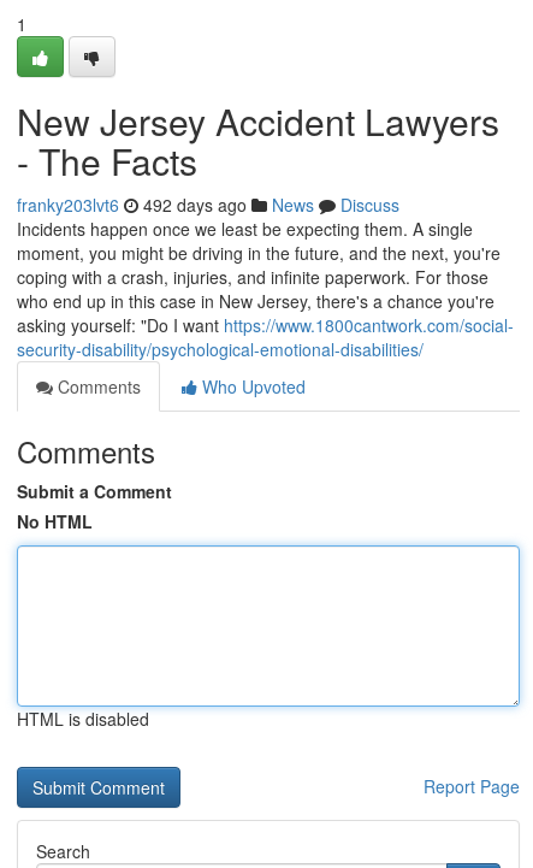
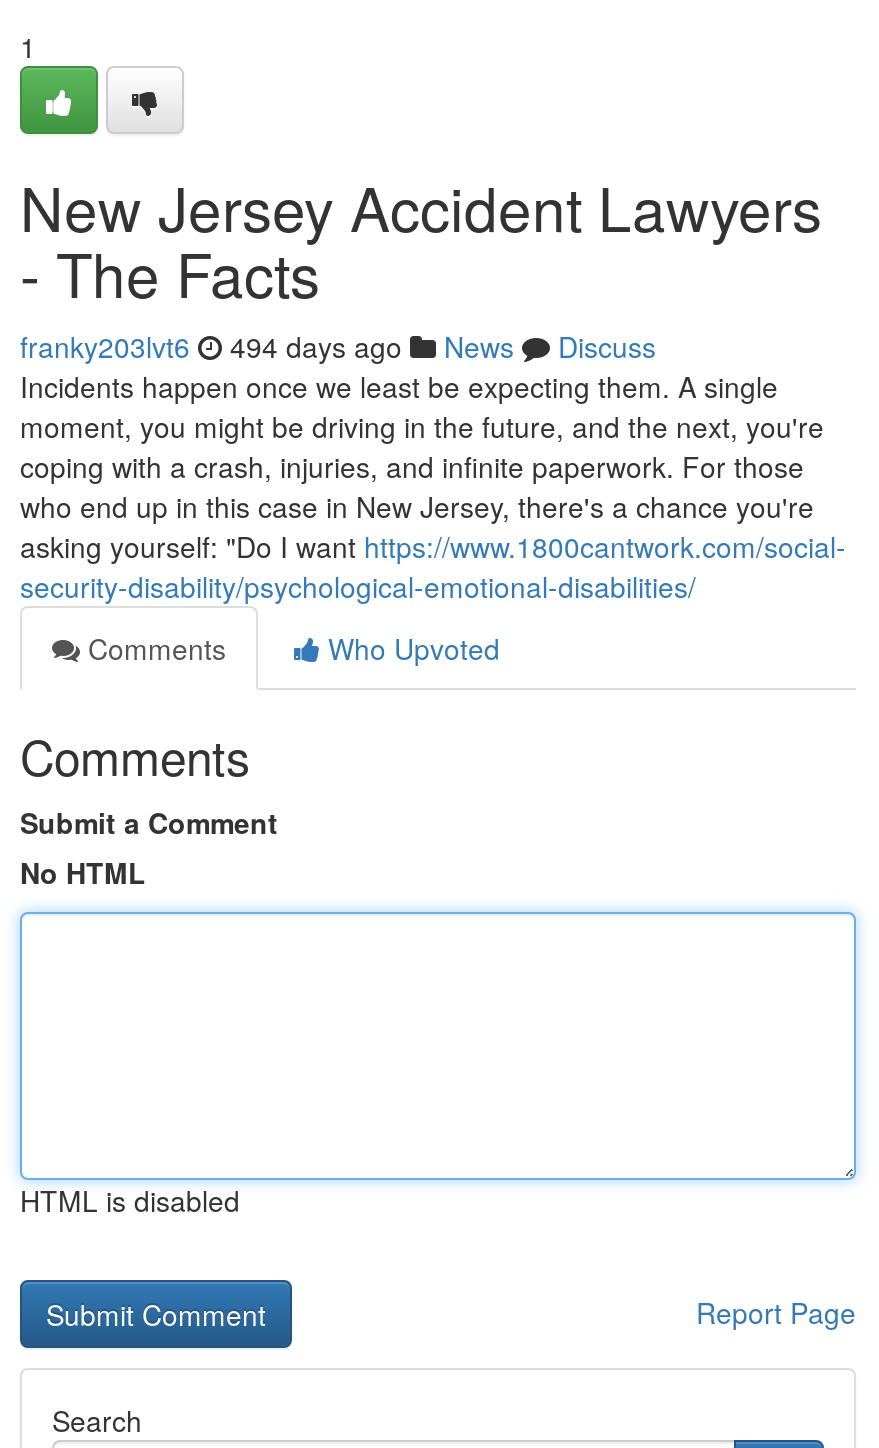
- franky203lvt6 492 days ago News Discuss
+ franky203lvt6 494 days ago News Discuss
